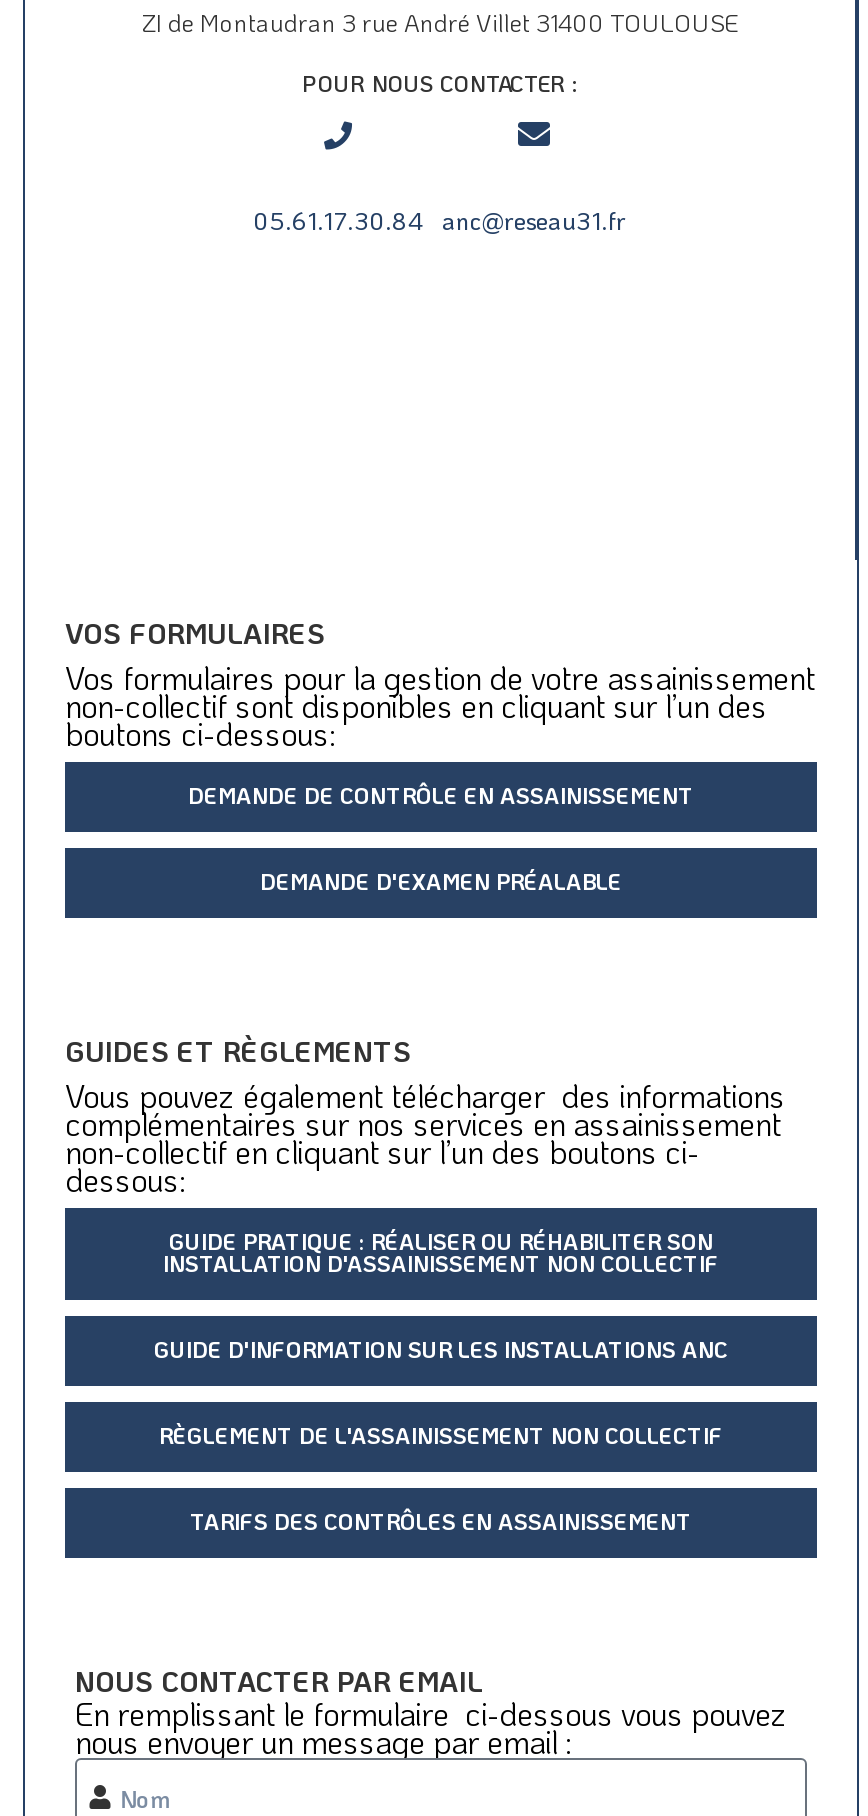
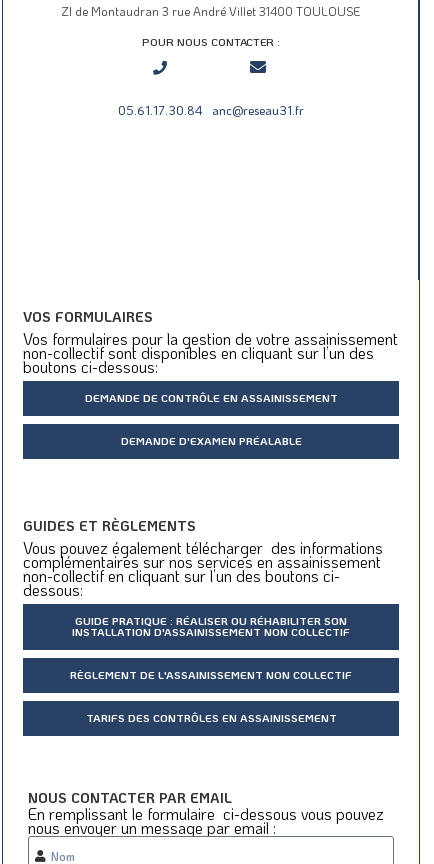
- GUIDE D'INFORMATION SUR LES INSTALLATIONS ANC
